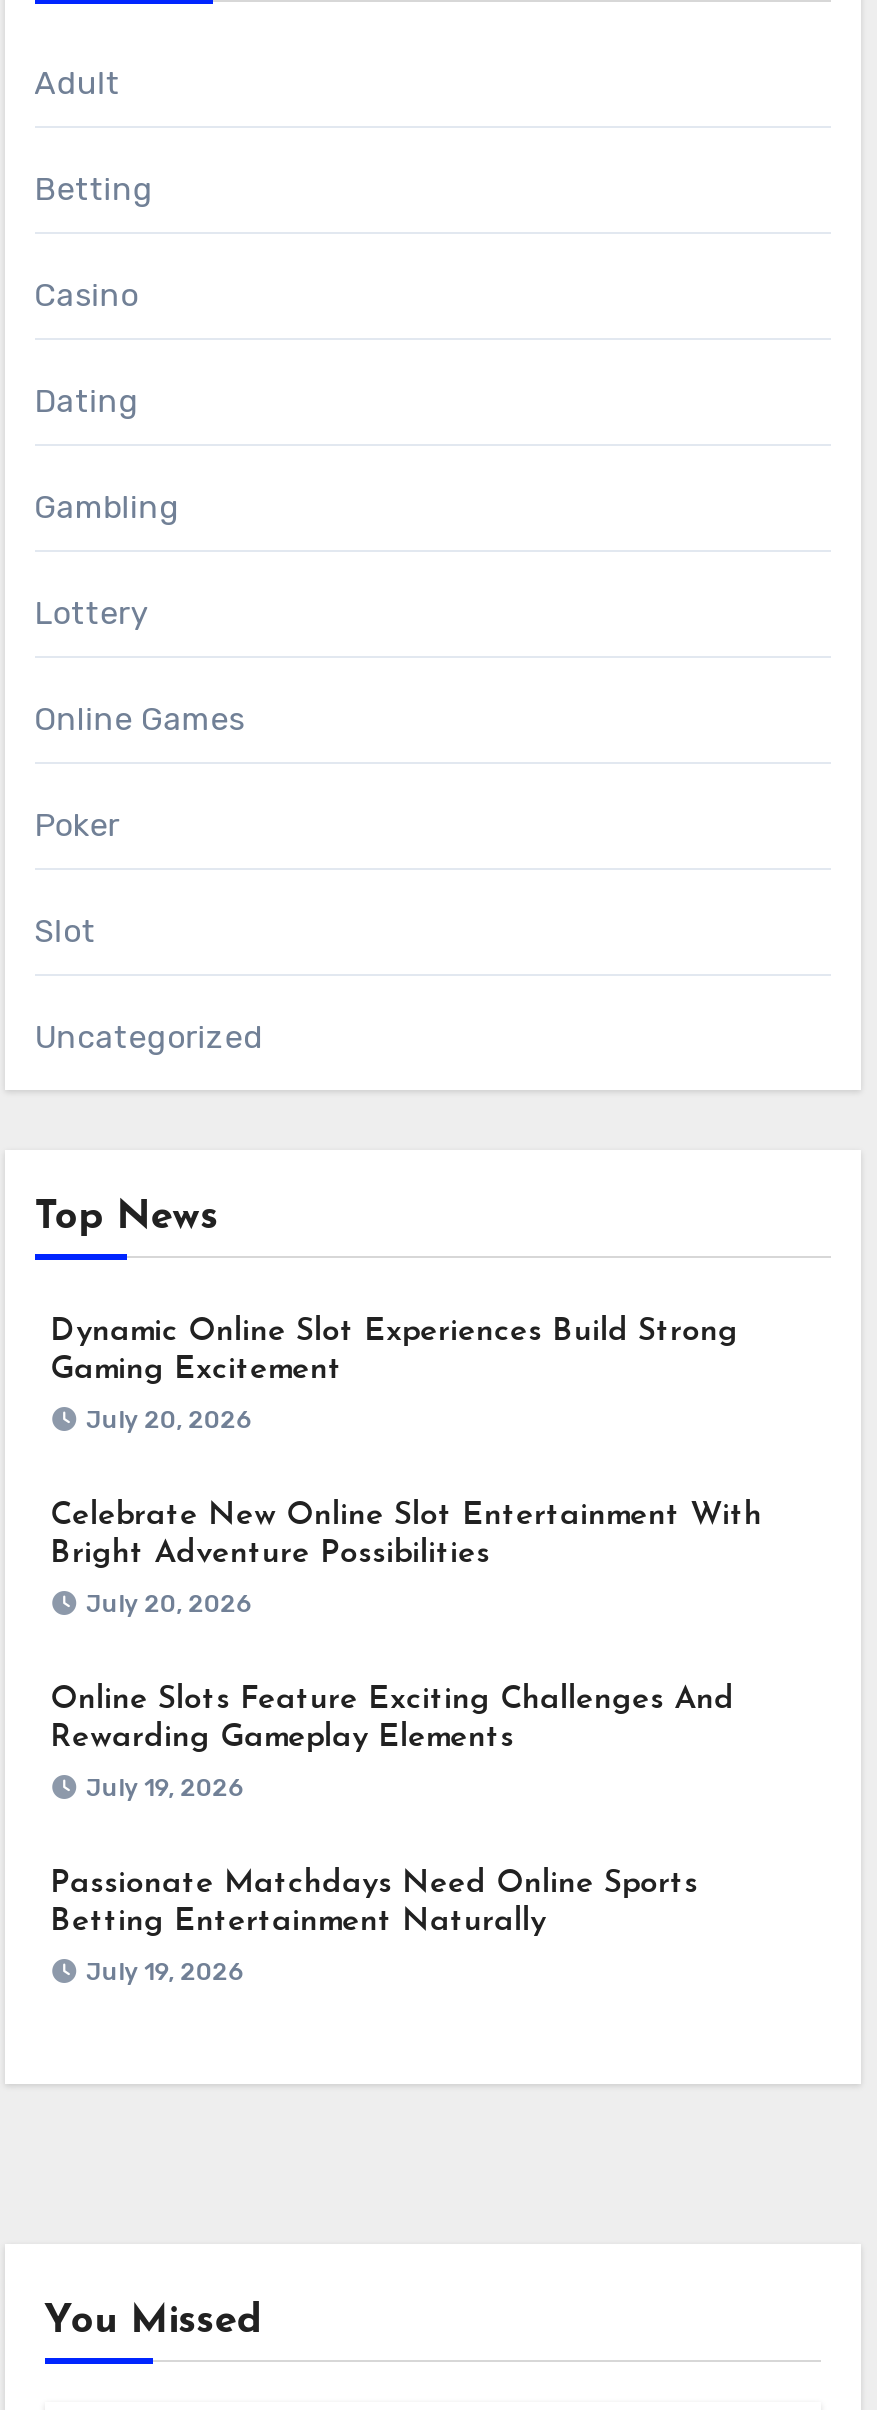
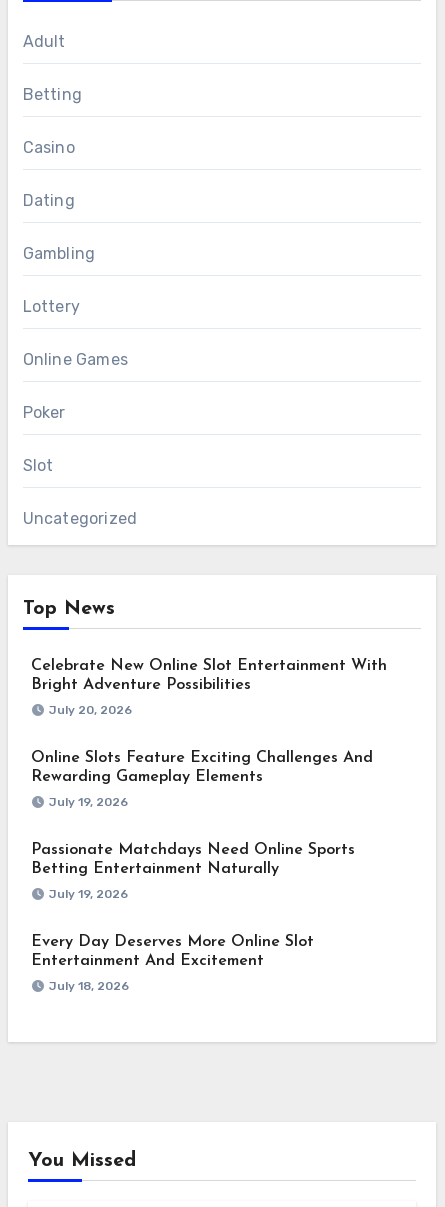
- Dynamic Online Slot Experiences Build Strong
- Gaming Excitement
- July 20, 2026

moved up: Celebrate New Online Slot Entertainment With | Bright Adventure Possibilities | July 20, 2026 | ... | Betting Entertainment Naturally | July 19, 2026

+ Every Day Deserves More Online Slot
+ Entertainment And Excitement
+ July 18, 2026
